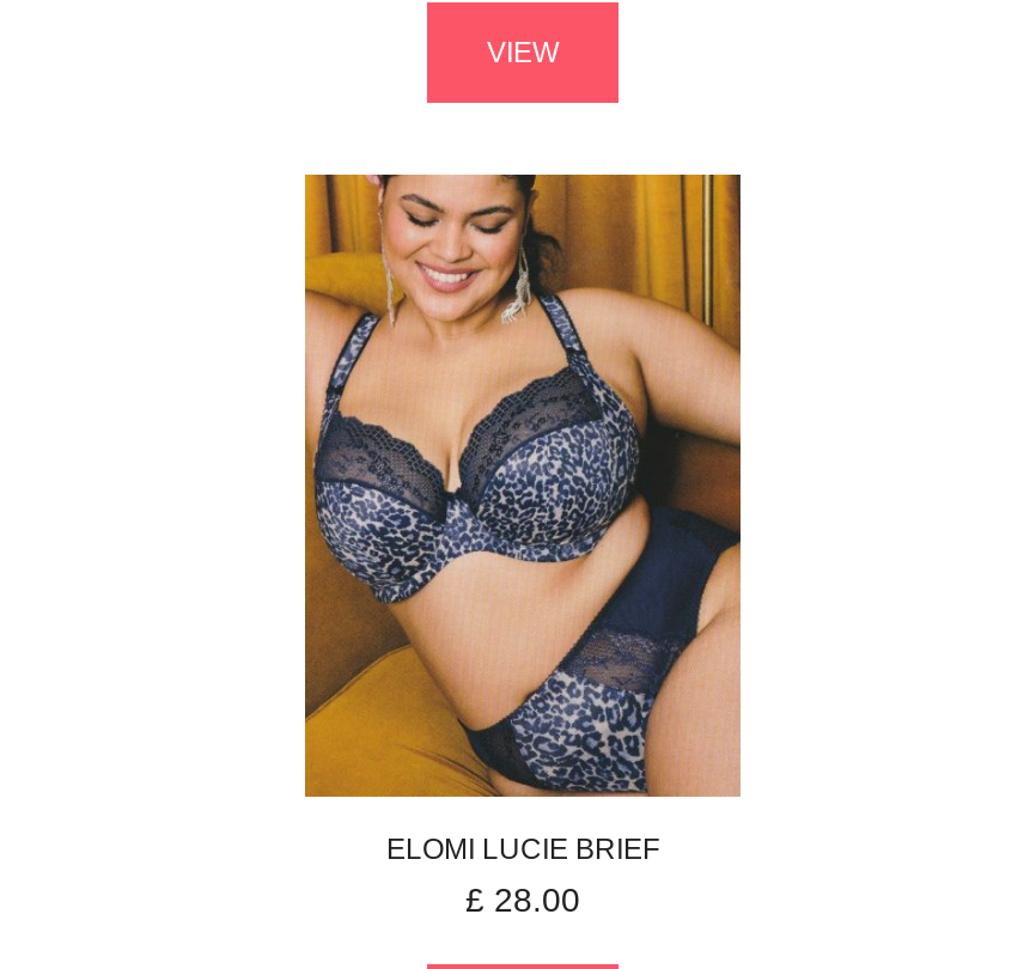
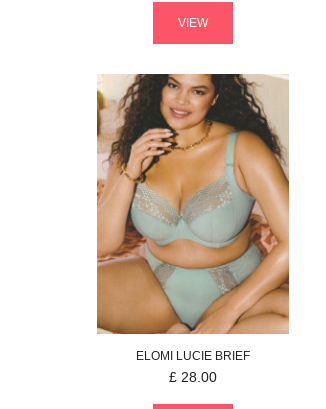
- [image]
+ [image]
